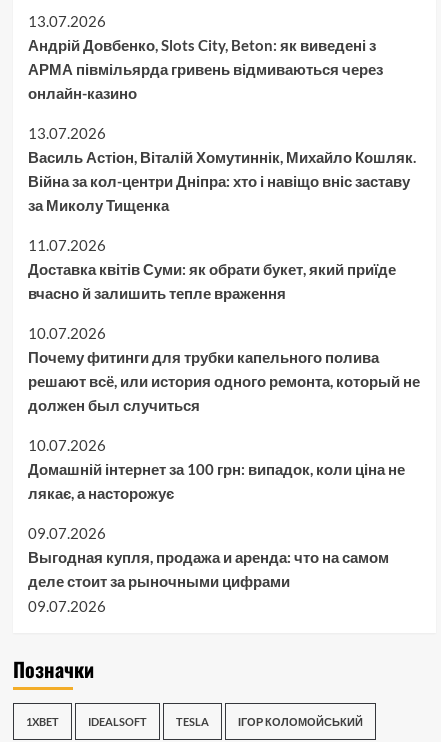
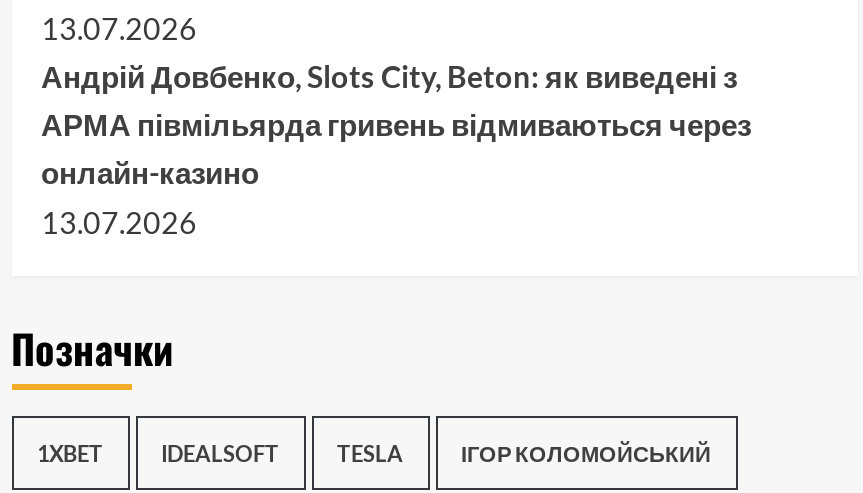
- Василь Астіон, Віталій Хомутиннік, Михайло Кошляк.
- Війна за кол-центри Дніпра: хто і навіщо вніс заставу
- за Миколу Тищенка
- 11.07.2026
- Доставка квітів Суми: як обрати букет, який приїде
- вчасно й залишить тепле враження
- 10.07.2026
- Почему фитинги для трубки капельного полива
- решают всё, или история одного ремонта, который не
- должен был случиться
- 10.07.2026
- Домашній інтернет за 100 грн: випадок, коли ціна не
- лякає, а насторожує
- 09.07.2026
- Выгодная купля, продажа и аренда: что на самом
- деле стоит за рыночными цифрами
- 09.07.2026
